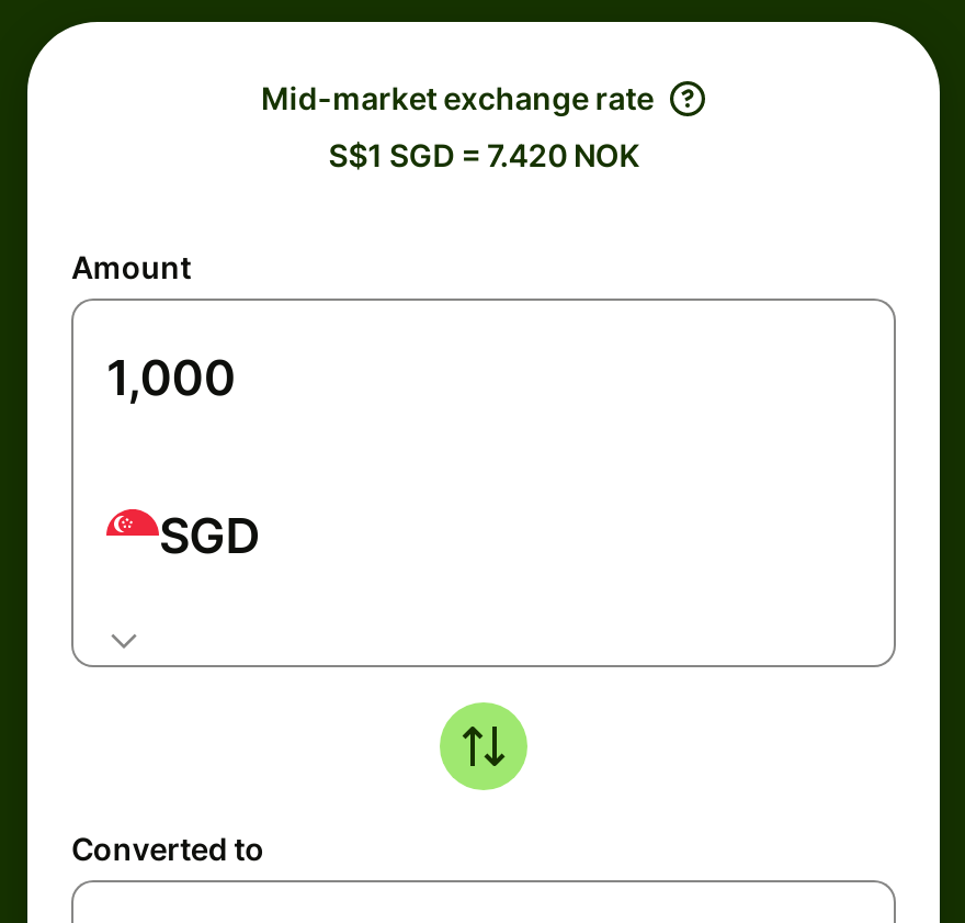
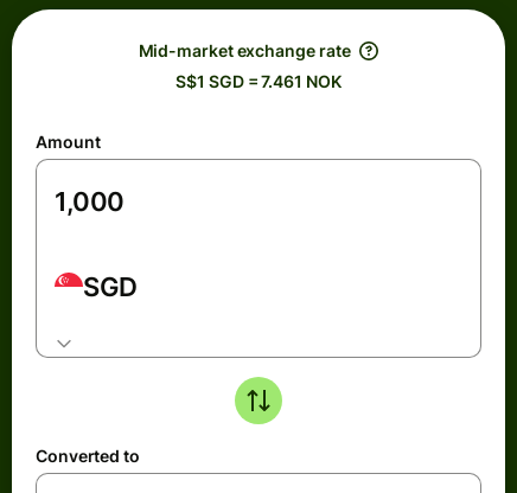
- S$1 SGD = 7.420 NOK
+ S$1 SGD = 7.461 NOK
